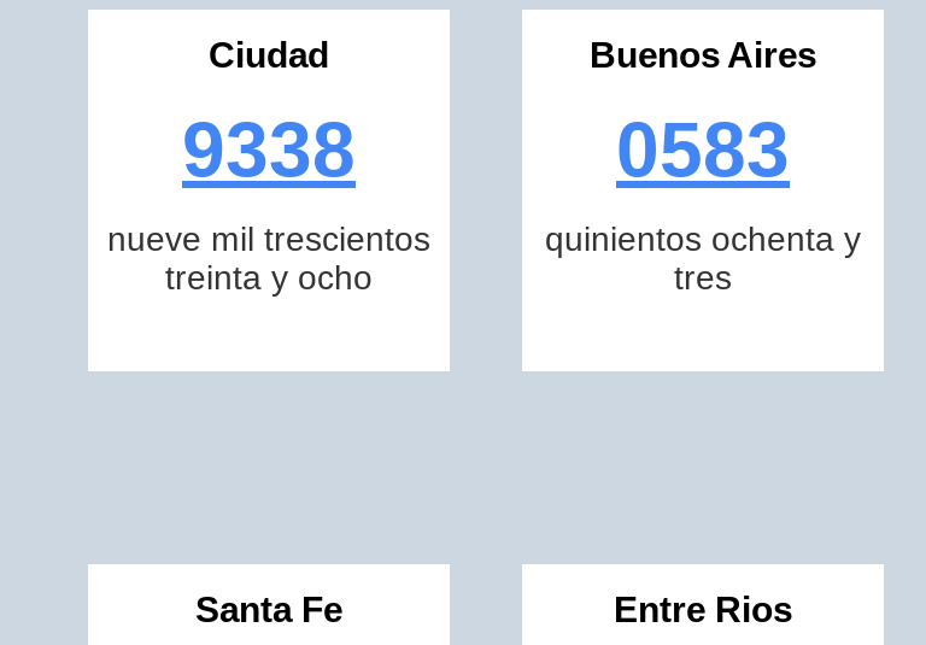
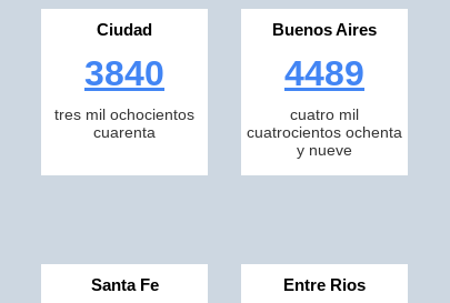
- 9338
- nueve mil trescientos
- treinta y ocho
+ 3840
+ tres mil ochocientos
+ cuarenta

- 0583
- quinientos ochenta y
- tres
+ 4489
+ cuatro mil
+ cuatrocientos ochenta
+ y nueve
